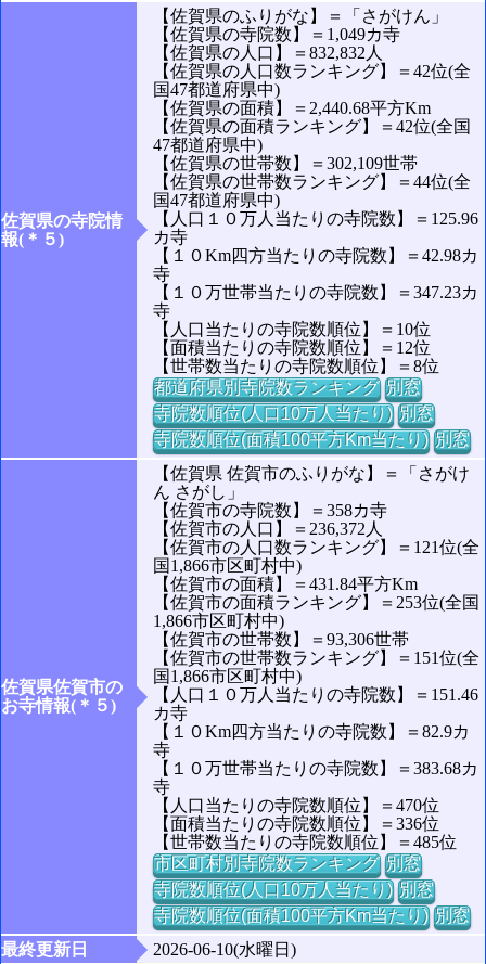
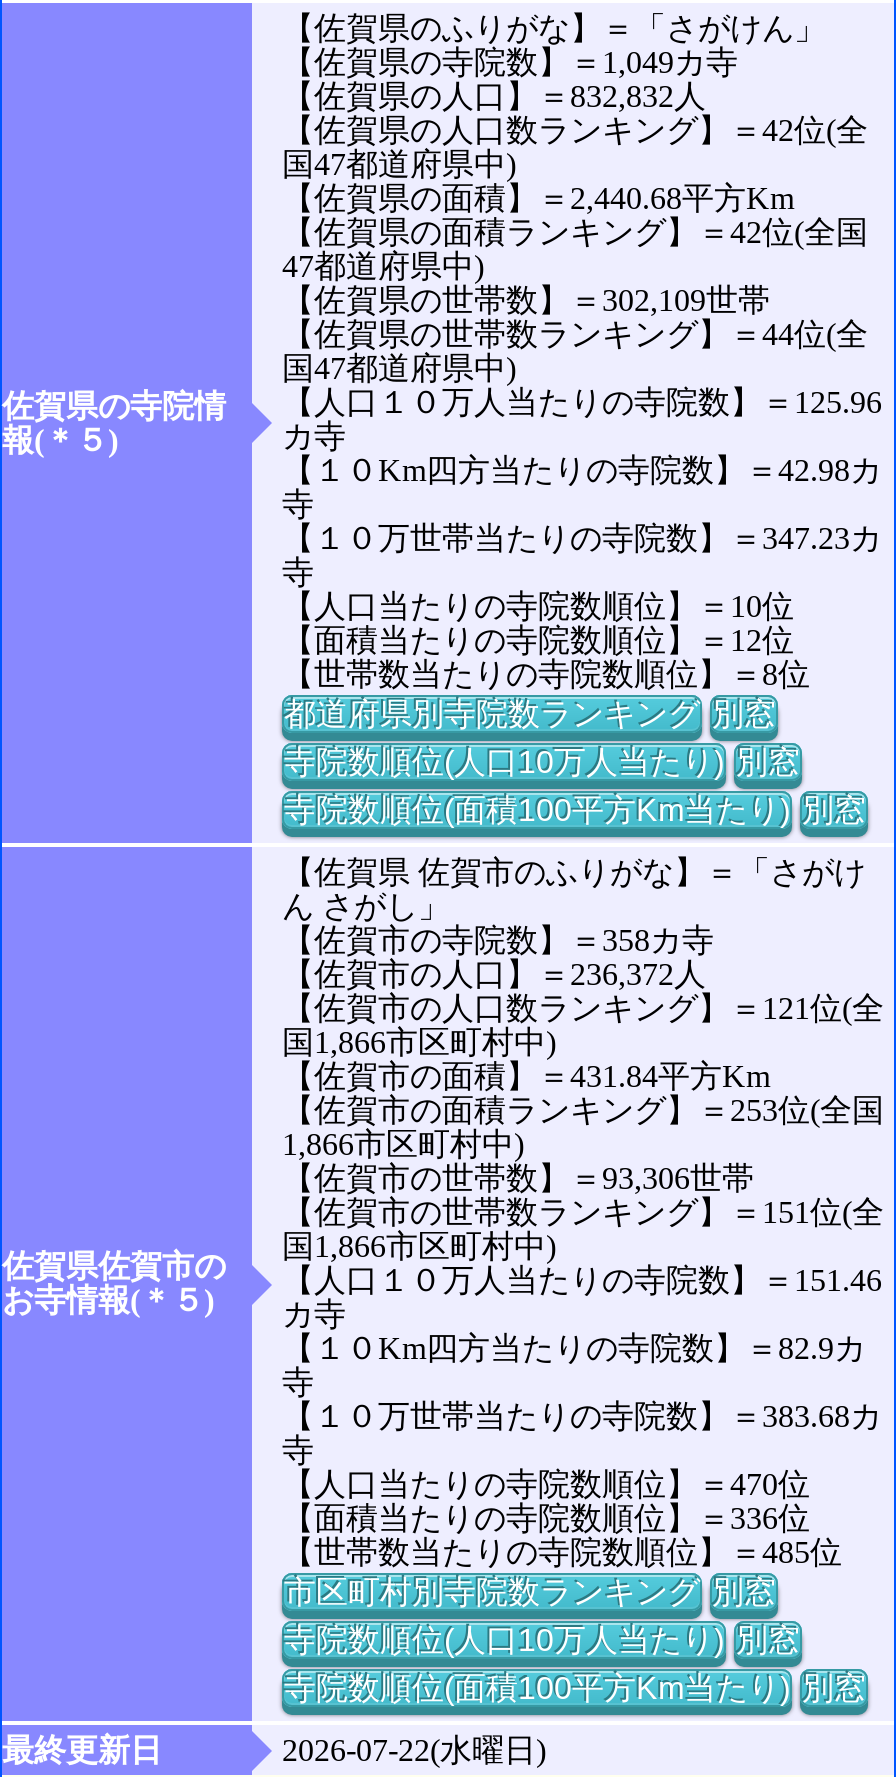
- 2026-06-10(水曜日)
+ 2026-07-22(水曜日)
